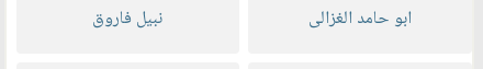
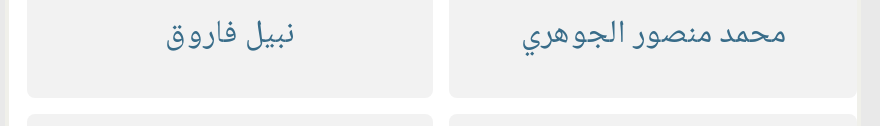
- ابو حامد الغزالى
+ محمد منصور الجوهري
